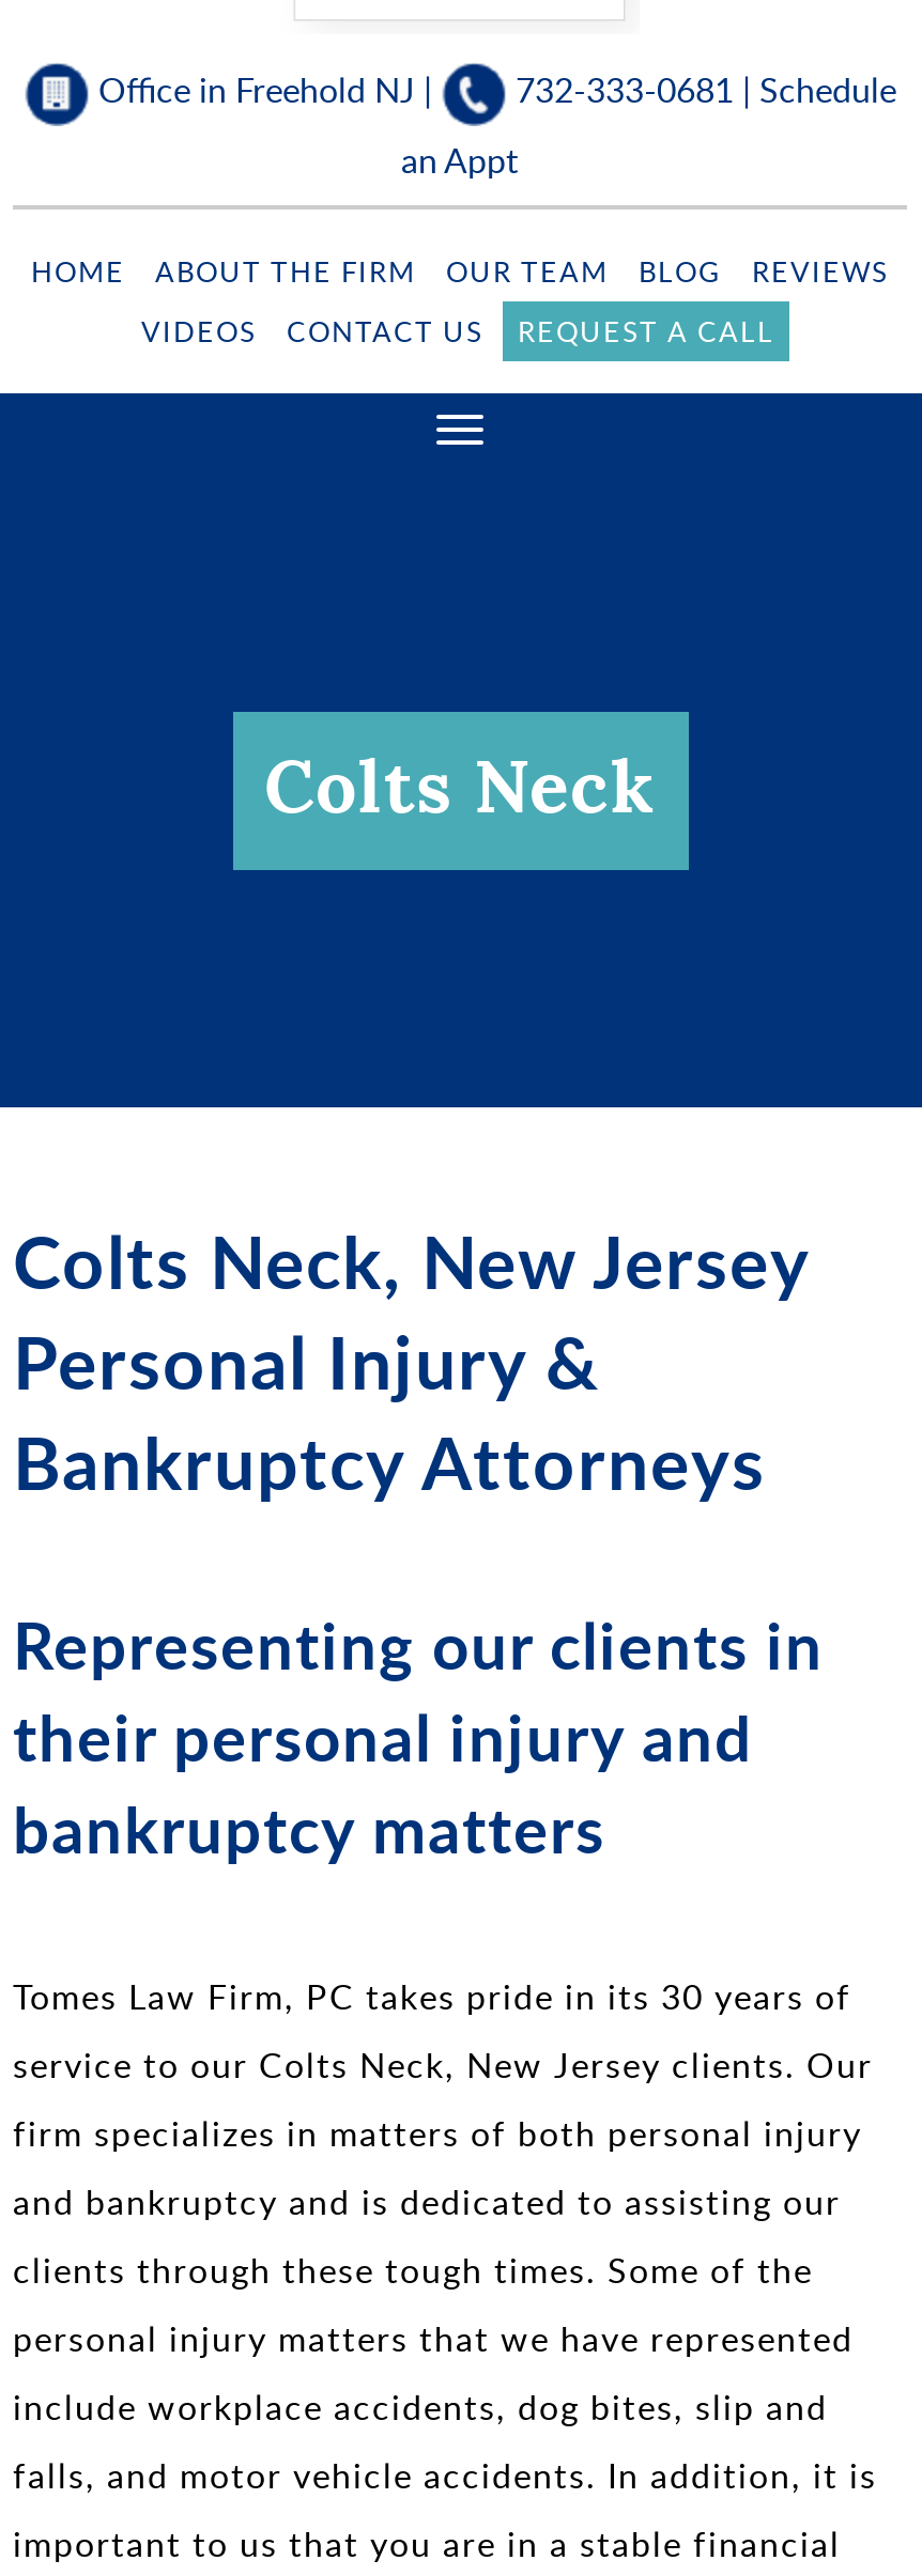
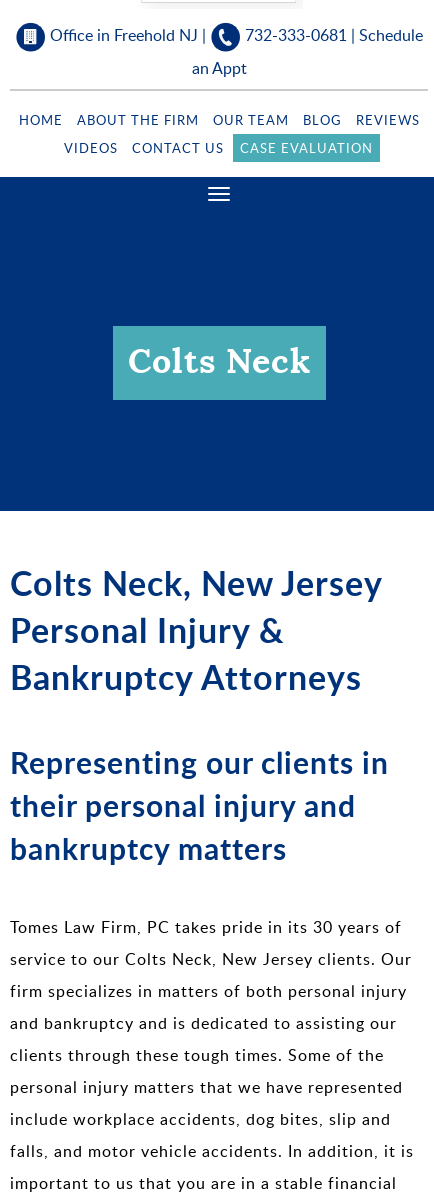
- REQUEST A CALL
+ CASE EVALUATION
